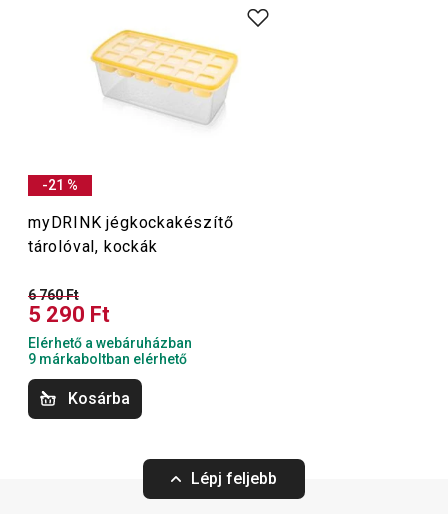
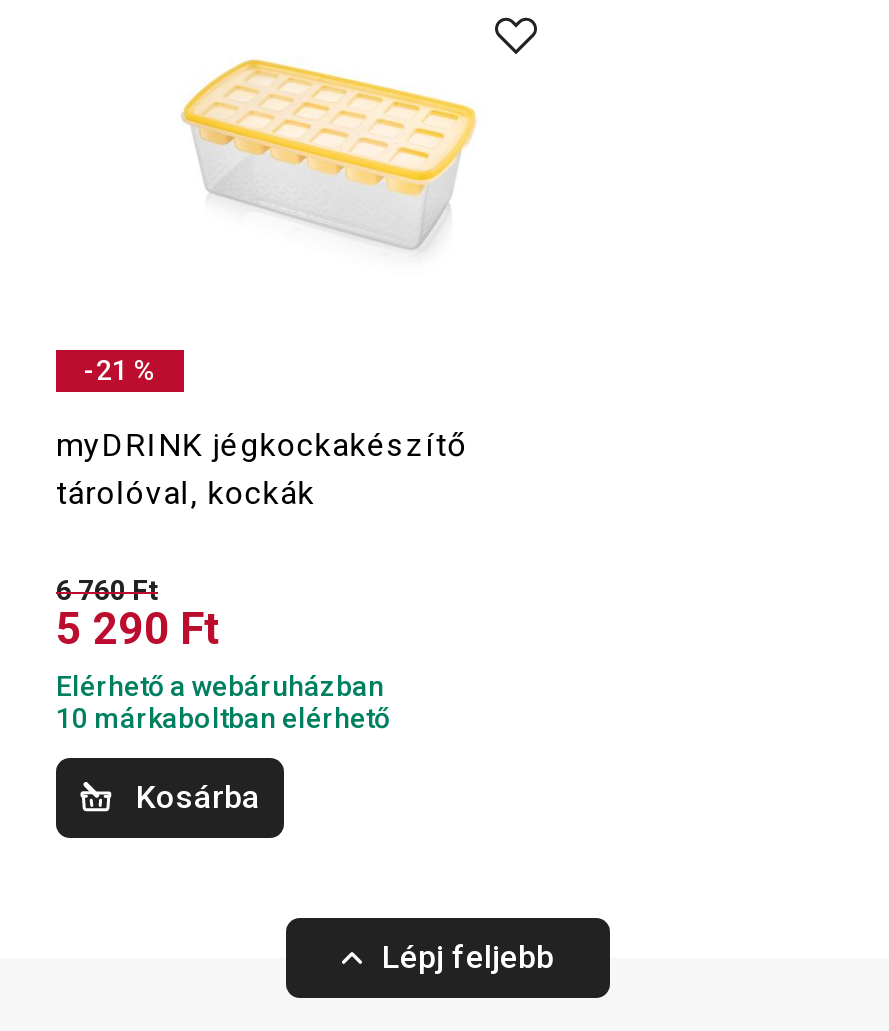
- 9 márkaboltban elérhető
+ 10 márkaboltban elérhető
